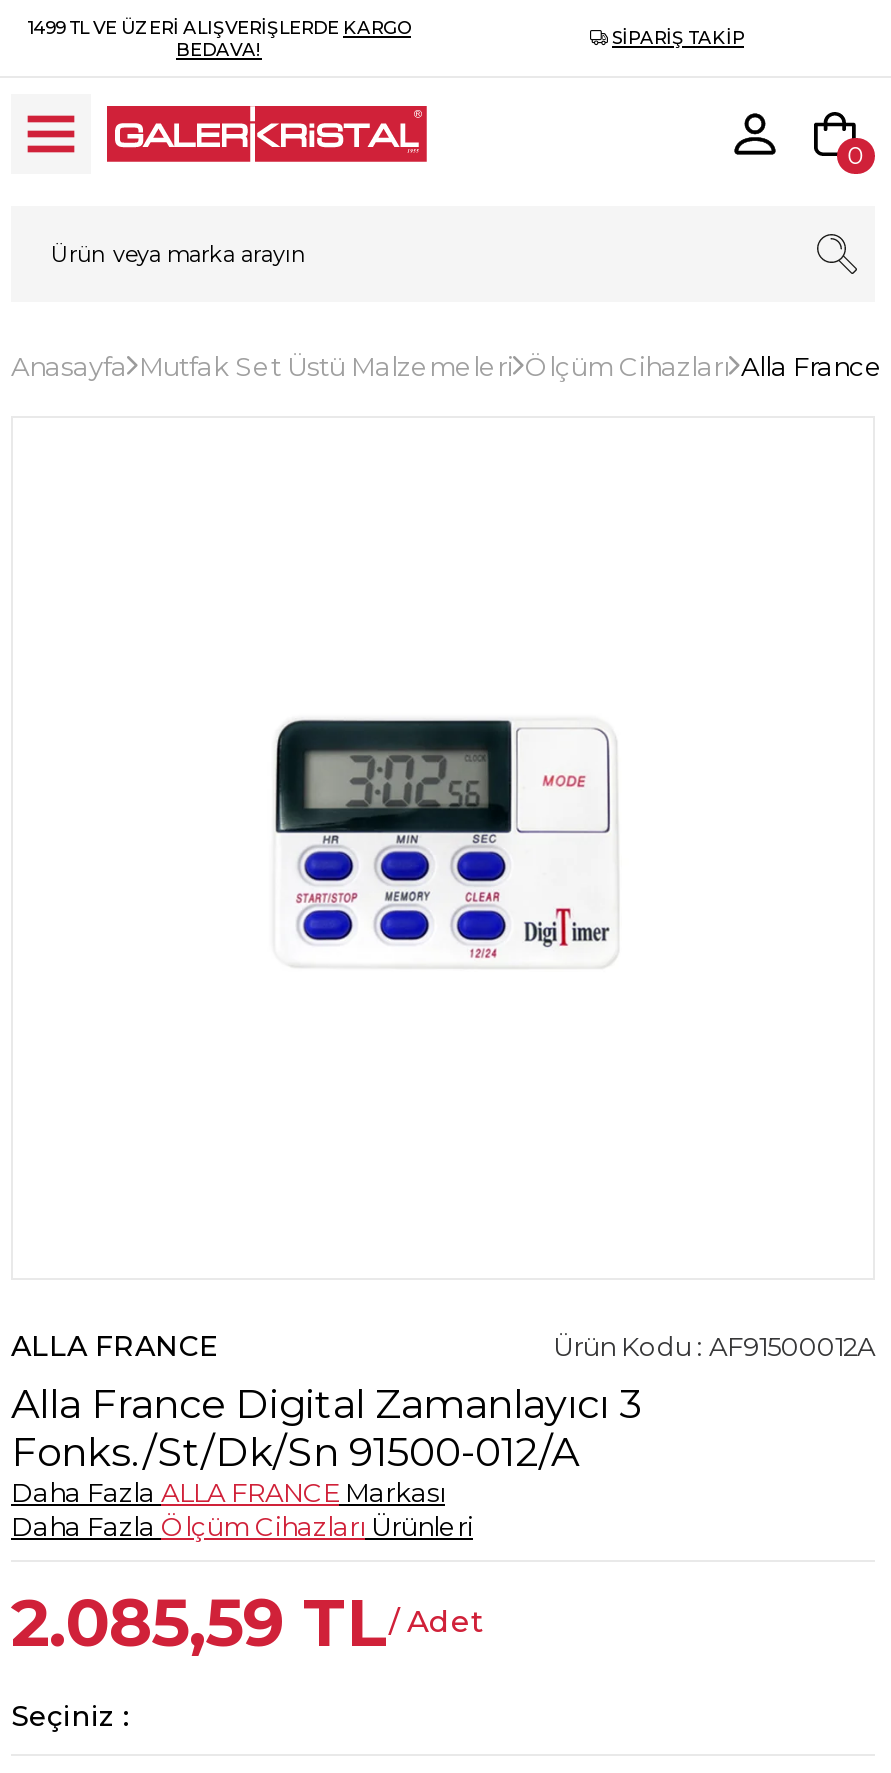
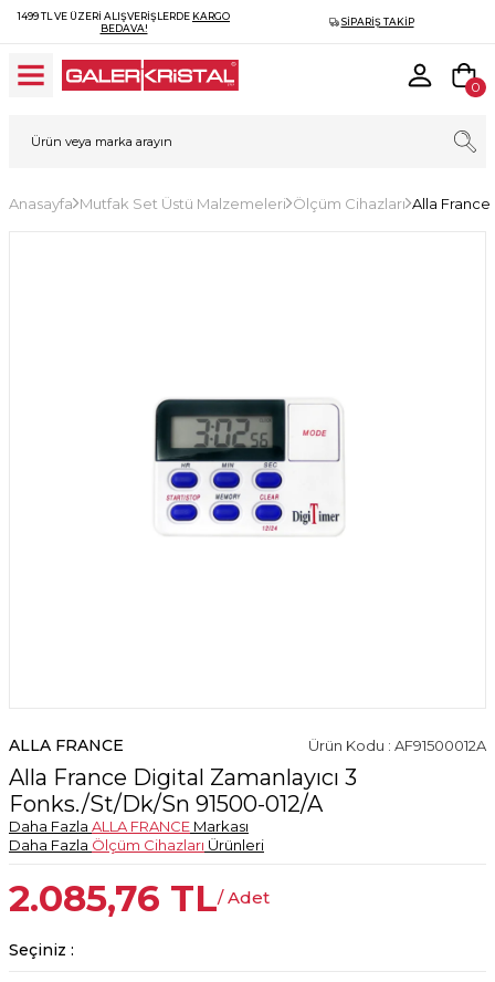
- 2.085,59 TL/ Adet
+ 2.085,76 TL/ Adet
